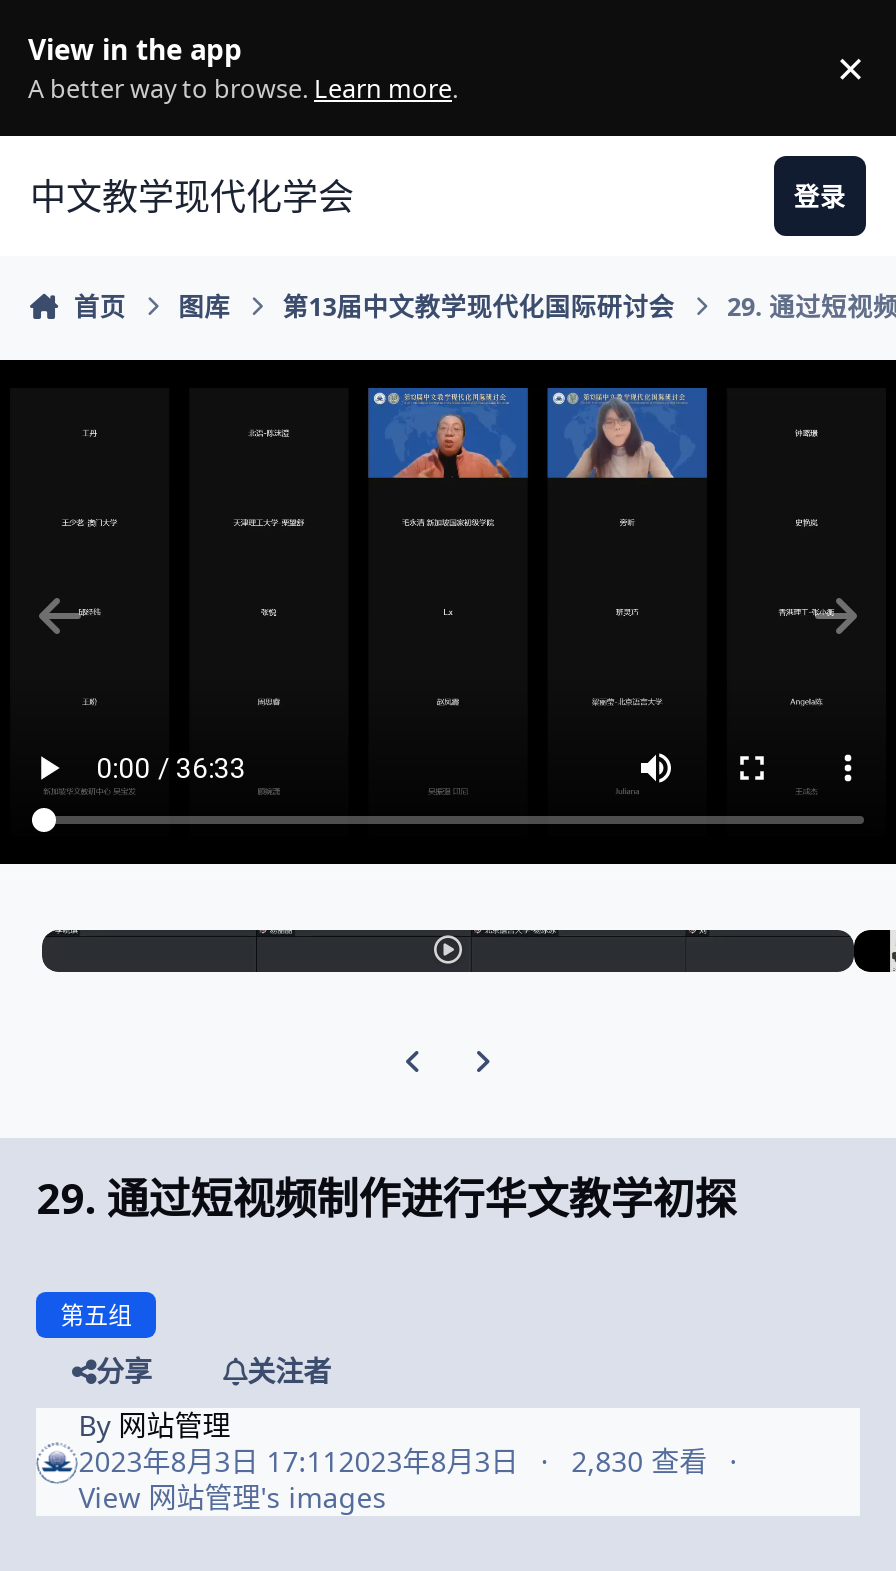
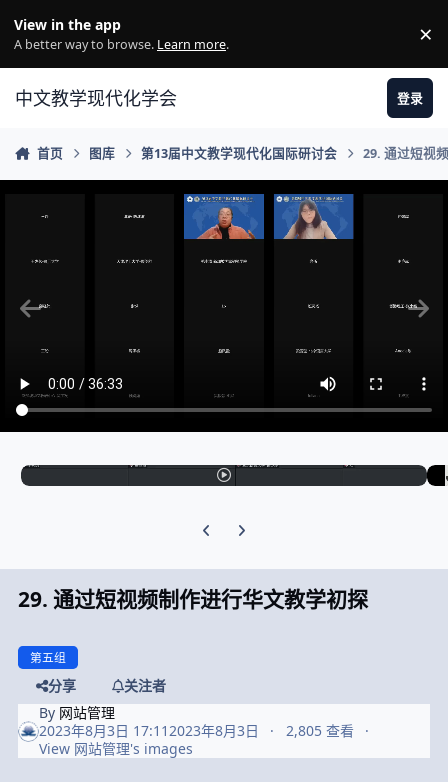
- 2023年8月3日 17:11 2023年8月3日 2,830 查看
+ 2023年8月3日 17:11 2023年8月3日 2,805 查看
